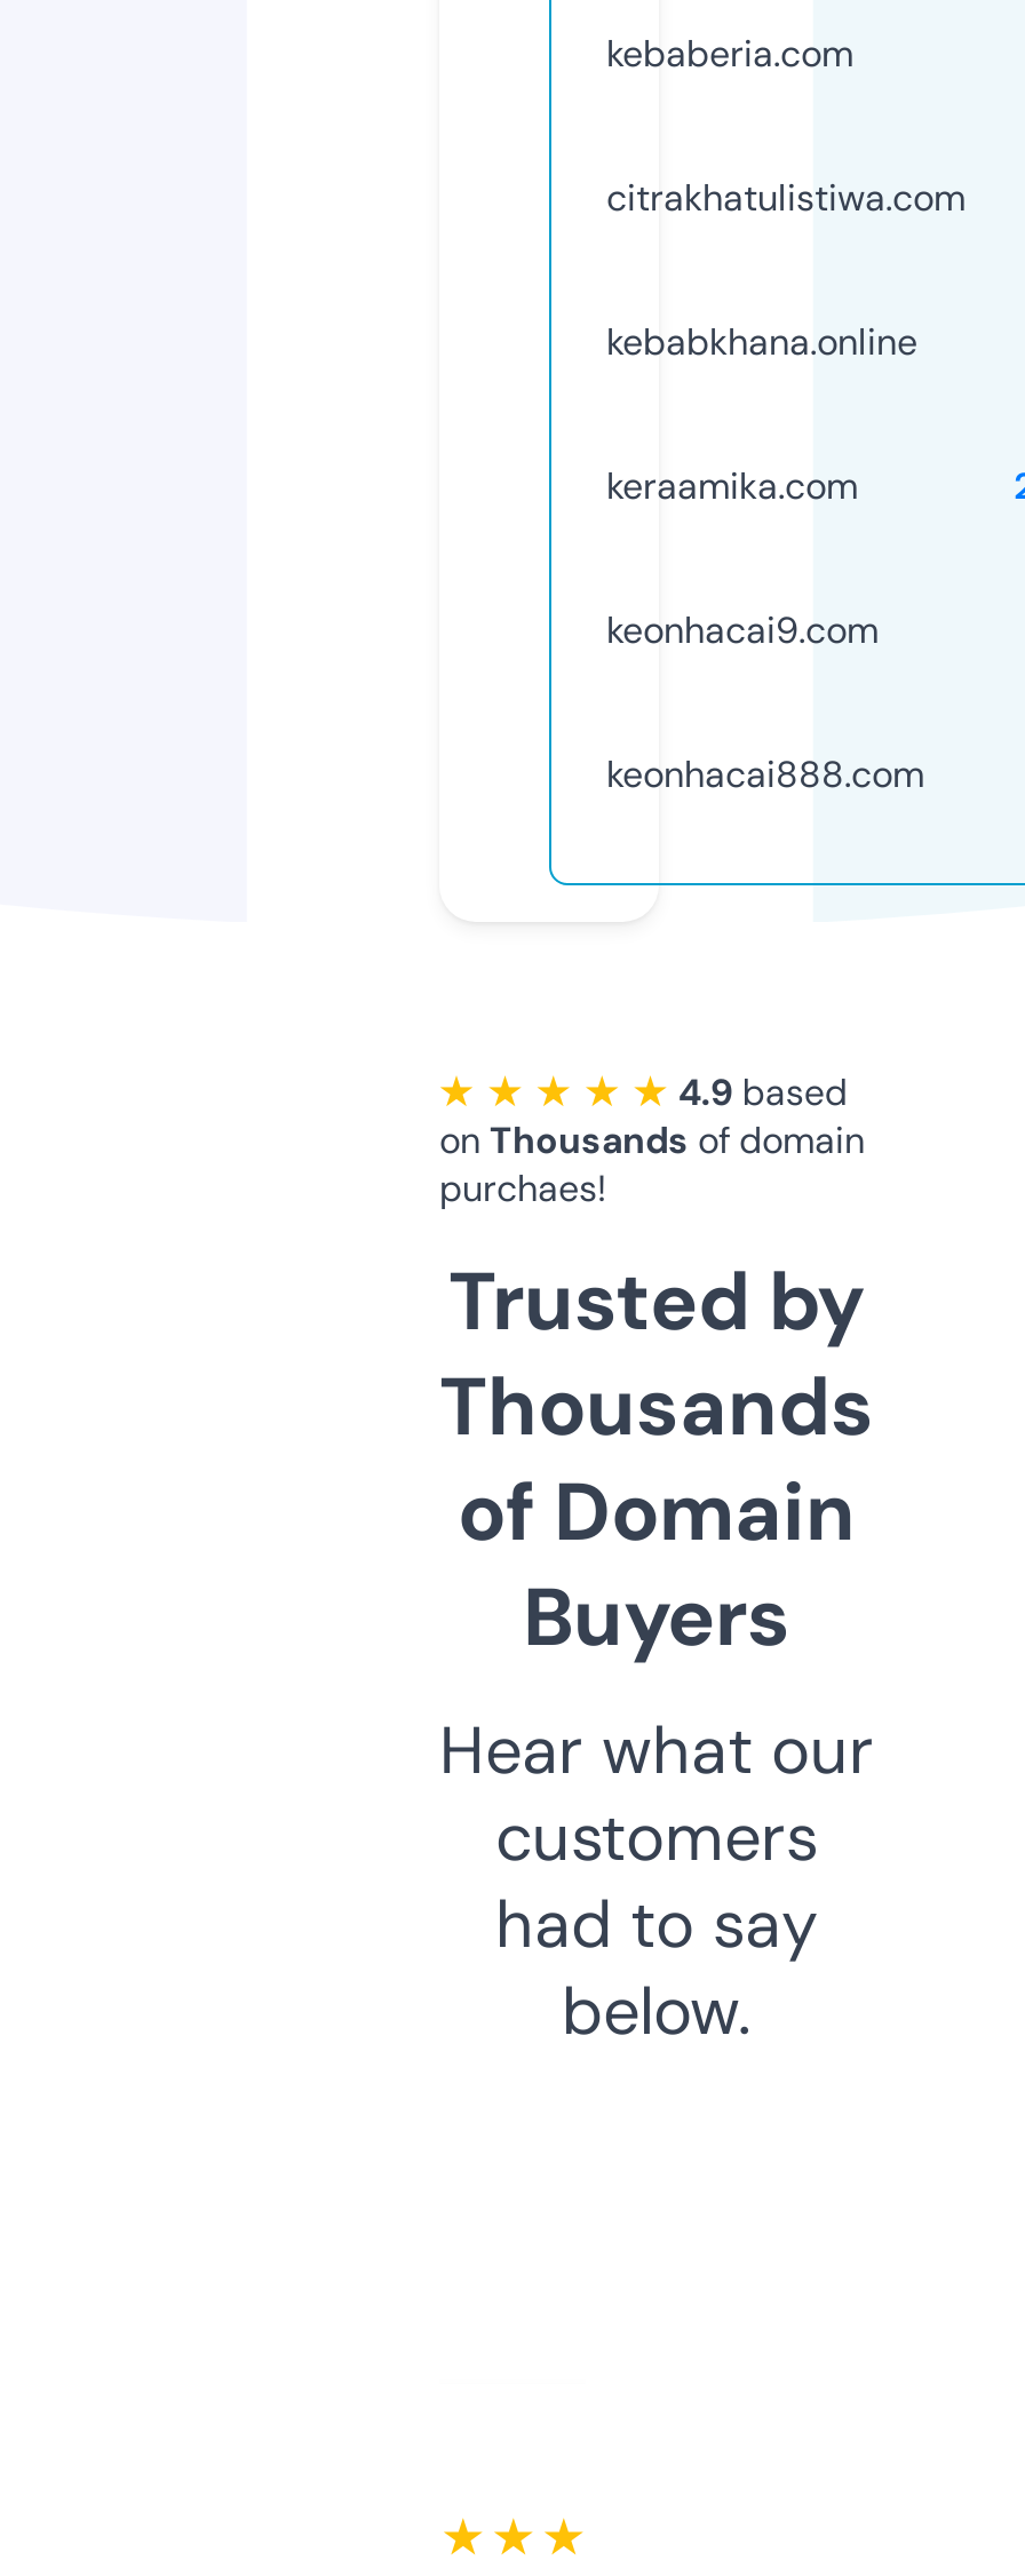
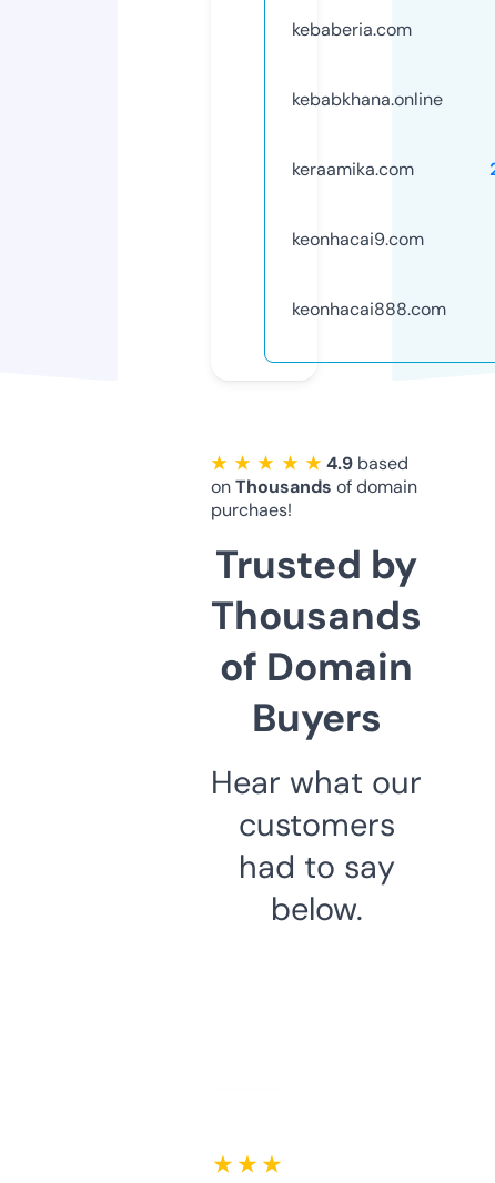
- citrakhatulistiwa.com
